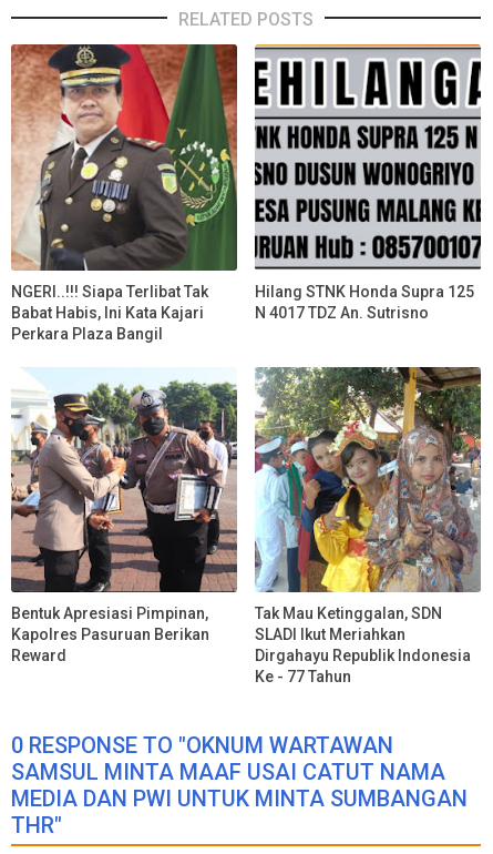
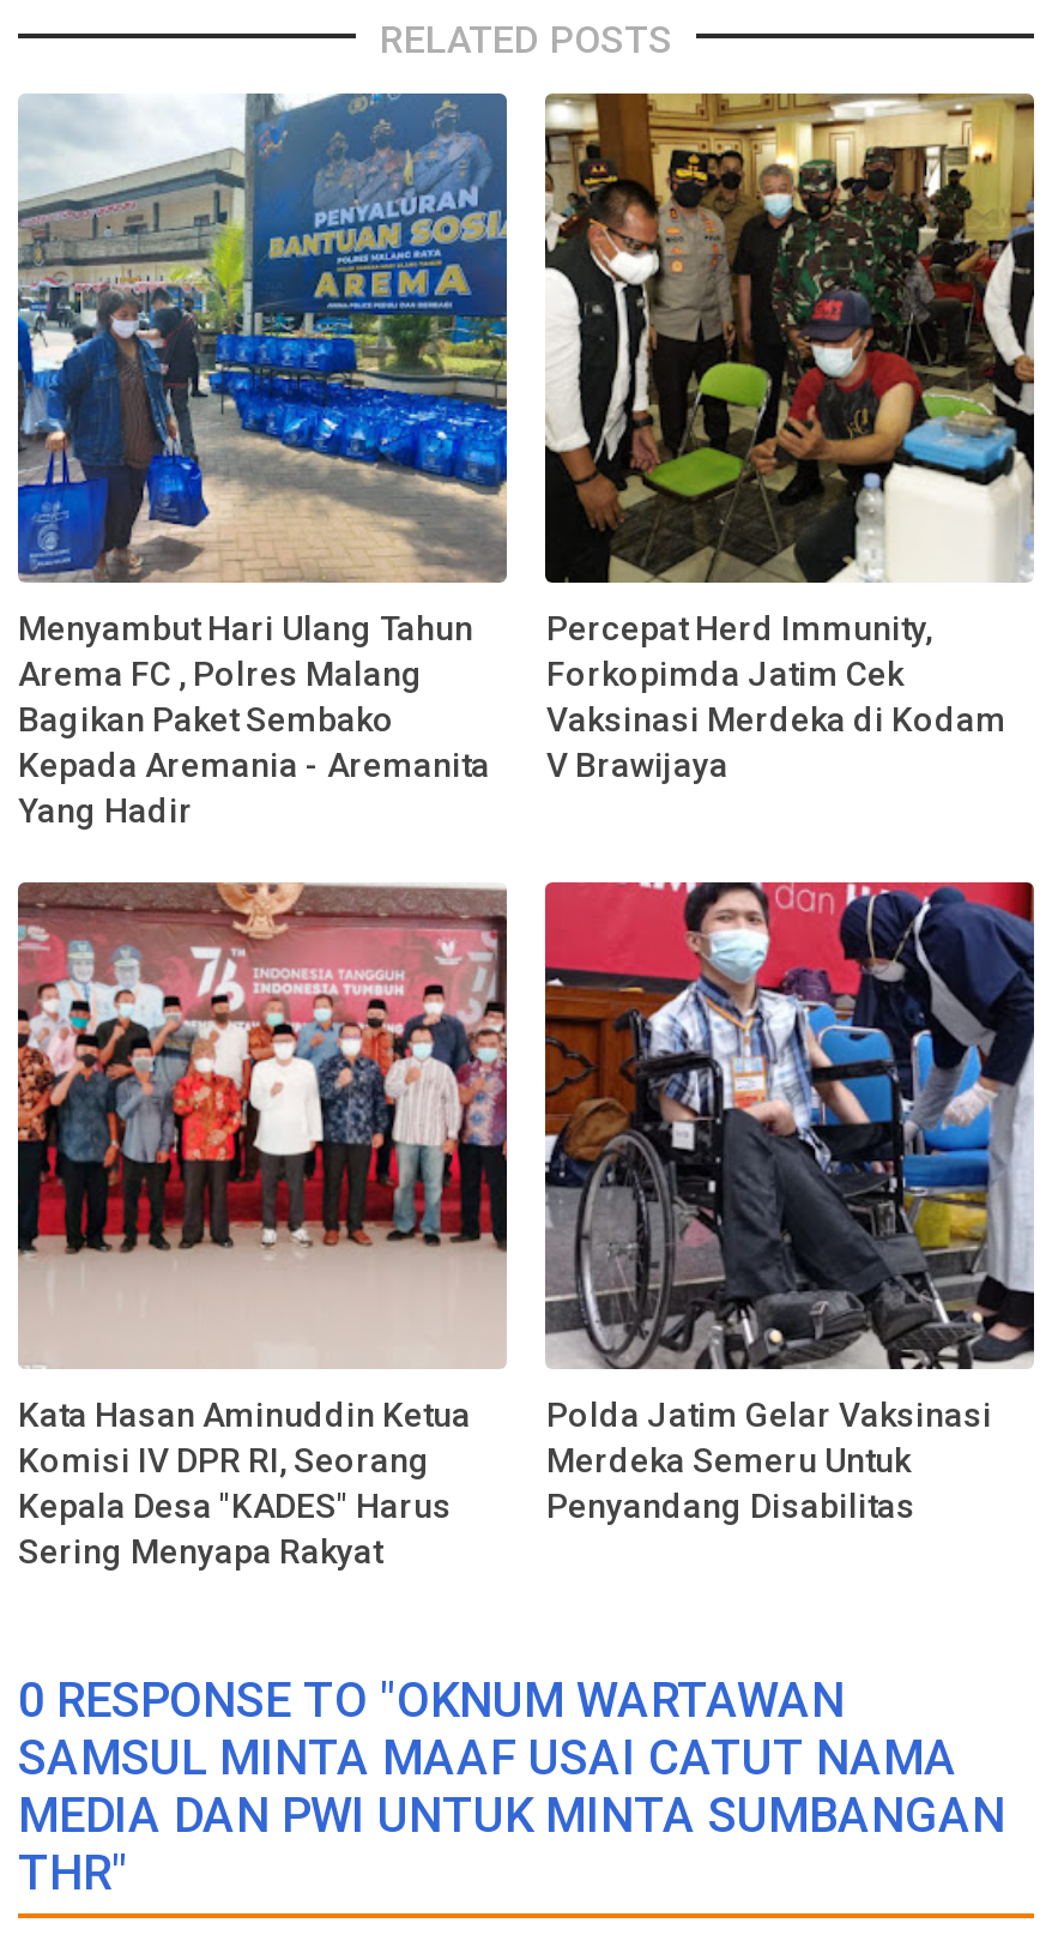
- [image]
+ [image]

- [image]
- Hilang STNK Honda Supra 125
- N 4017 TDZ An. Sutrisno
+ [image]
+ Percepat Herd Immunity,
+ Forkopimda Jatim Cek
+ Vaksinasi Merdeka di Kodam
+ V Brawijaya

- NGERI..!!! Siapa Terlibat Tak
- Babat Habis, Ini Kata Kajari
- Perkara Plaza Bangil
+ Menyambut Hari Ulang Tahun
+ Arema FC , Polres Malang
+ Bagikan Paket Sembako
+ Kepada Aremania - Aremanita
+ Yang Hadir

- [image]
- Tak Mau Ketinggalan, SDN
- SLADI Ikut Meriahkan
- Dirgahayu Republik Indonesia
- Ke - 77 Tahun
+ [image]
+ Polda Jatim Gelar Vaksinasi
+ Merdeka Semeru Untuk
+ Penyandang Disabilitas

- [image]
- Bentuk Apresiasi Pimpinan,
- Kapolres Pasuruan Berikan
- Reward
+ [image]
+ Kata Hasan Aminuddin Ketua
+ Komisi IV DPR RI, Seorang
+ Kepala Desa "KADES" Harus
+ Sering Menyapa Rakyat
